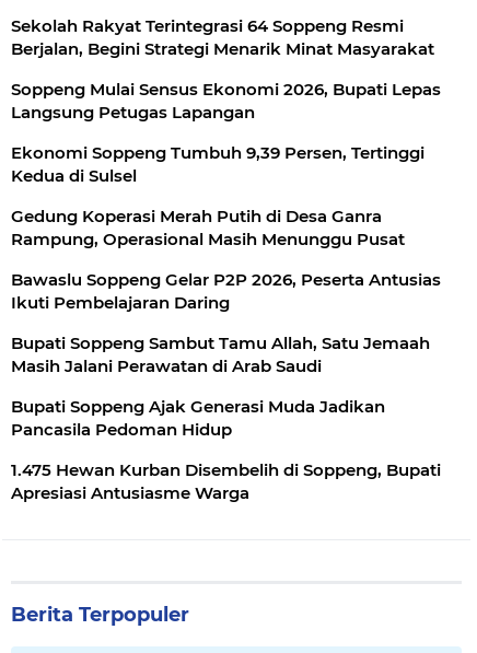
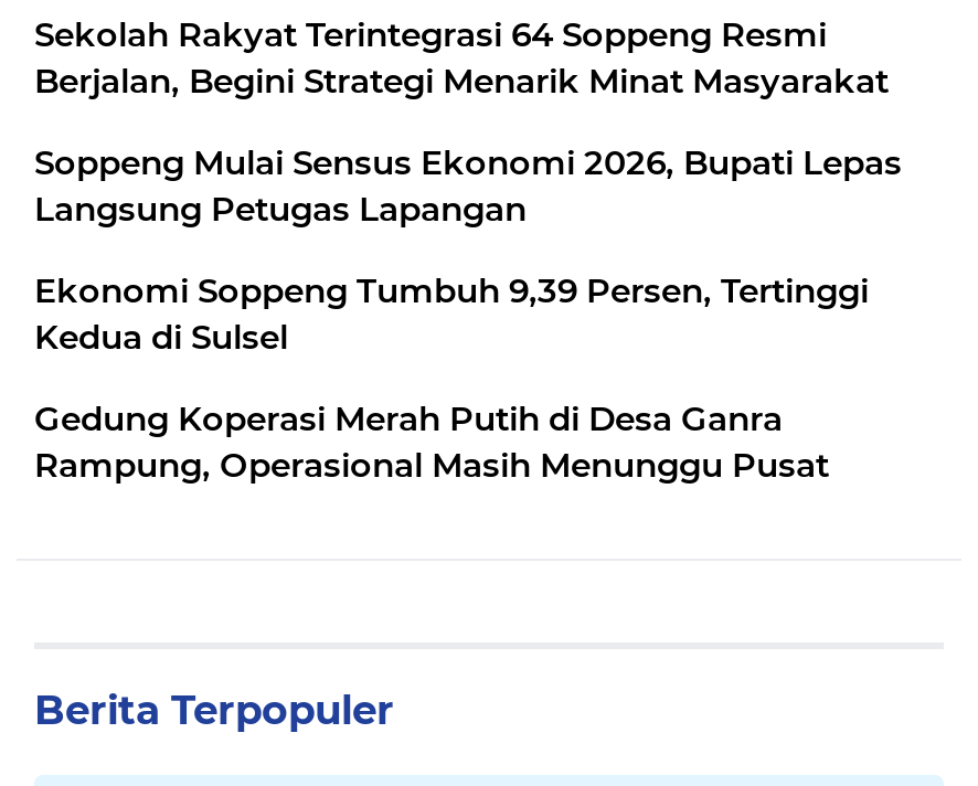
- Bawaslu Soppeng Gelar P2P 2026, Peserta Antusias
- Ikuti Pembelajaran Daring
- Bupati Soppeng Sambut Tamu Allah, Satu Jemaah
- Masih Jalani Perawatan di Arab Saudi
- Bupati Soppeng Ajak Generasi Muda Jadikan
- Pancasila Pedoman Hidup
- 1.475 Hewan Kurban Disembelih di Soppeng, Bupati
- Apresiasi Antusiasme Warga
